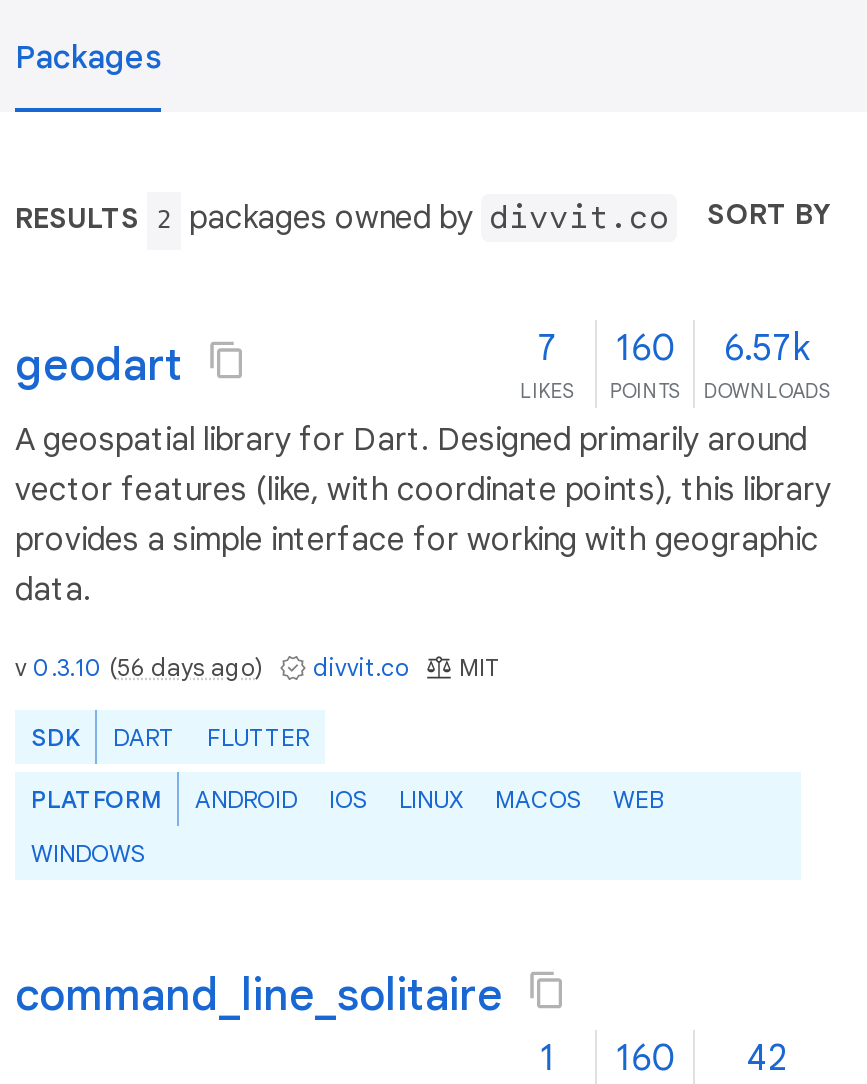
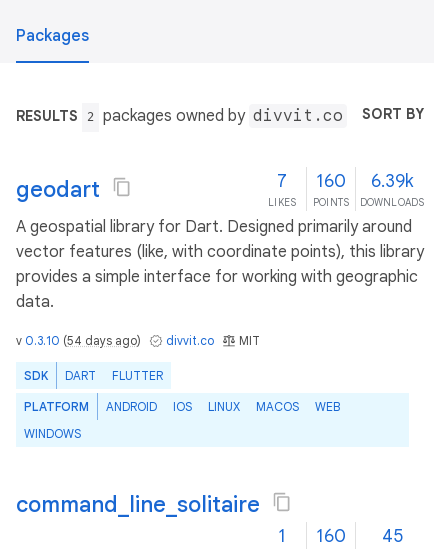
- 7 160 6.57k
+ 7 160 6.39k

- v 0.3.10 (56 days ago) divvit.co MIT
+ v 0.3.10 (54 days ago) divvit.co MIT

- 1 160 42
+ 1 160 45
